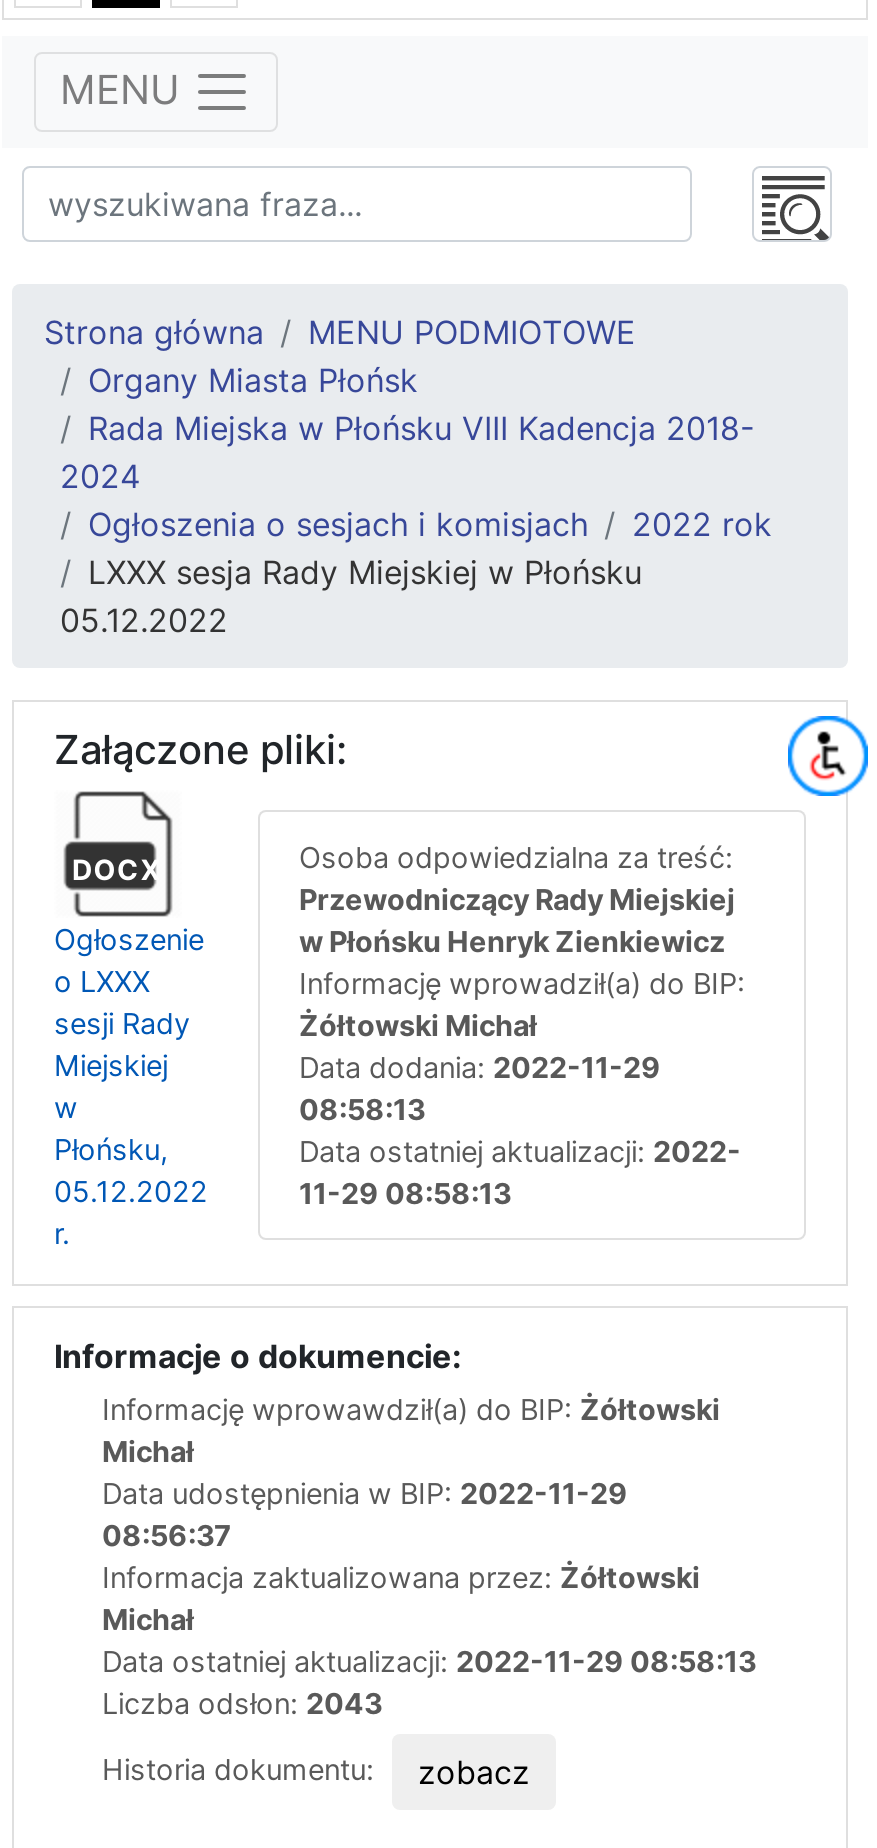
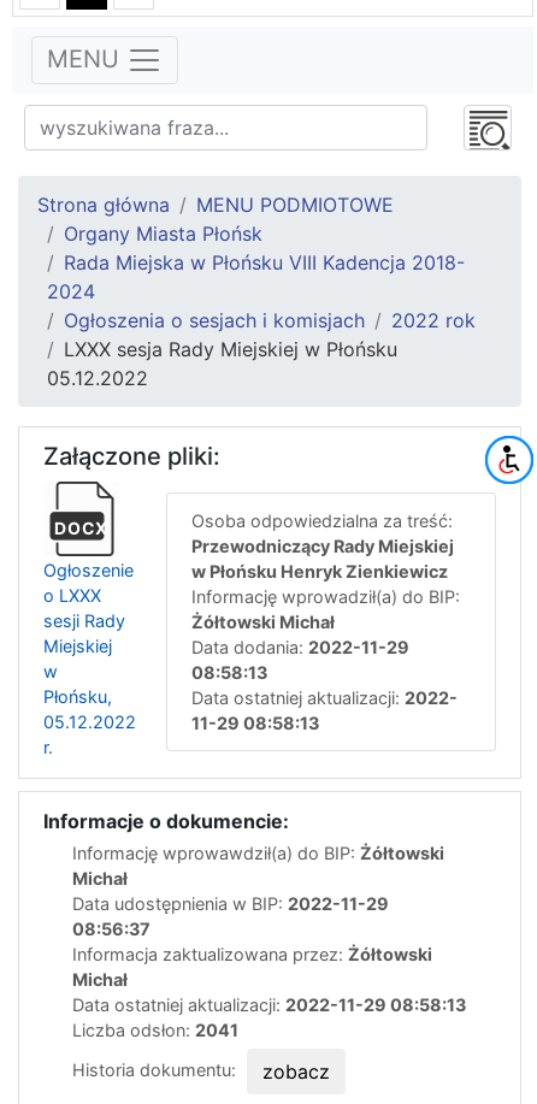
- Liczba odsłon: 2043
+ Liczba odsłon: 2041
